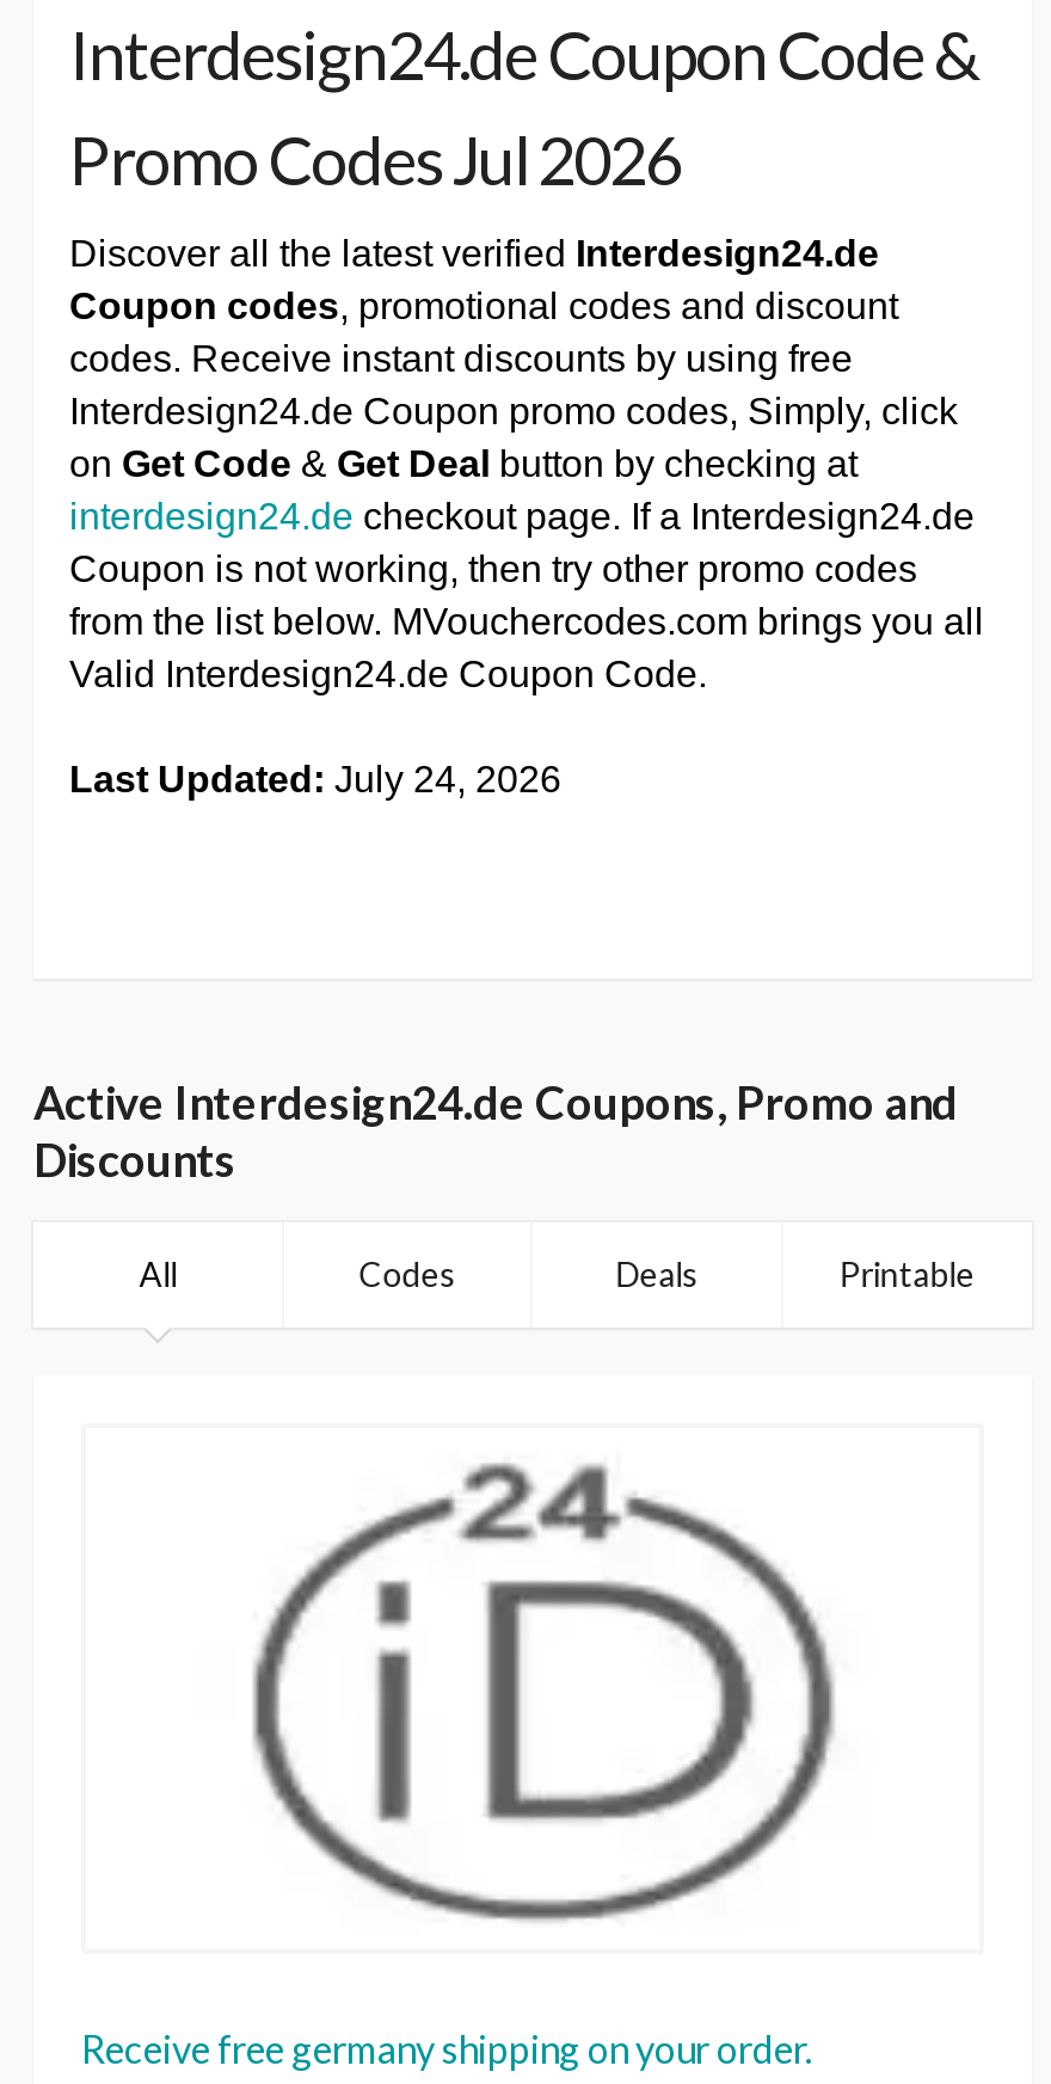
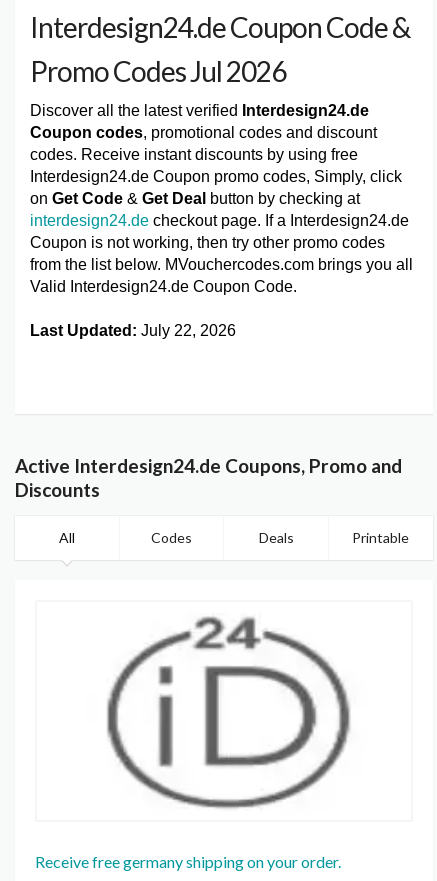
- Last Updated: July 24, 2026
+ Last Updated: July 22, 2026
